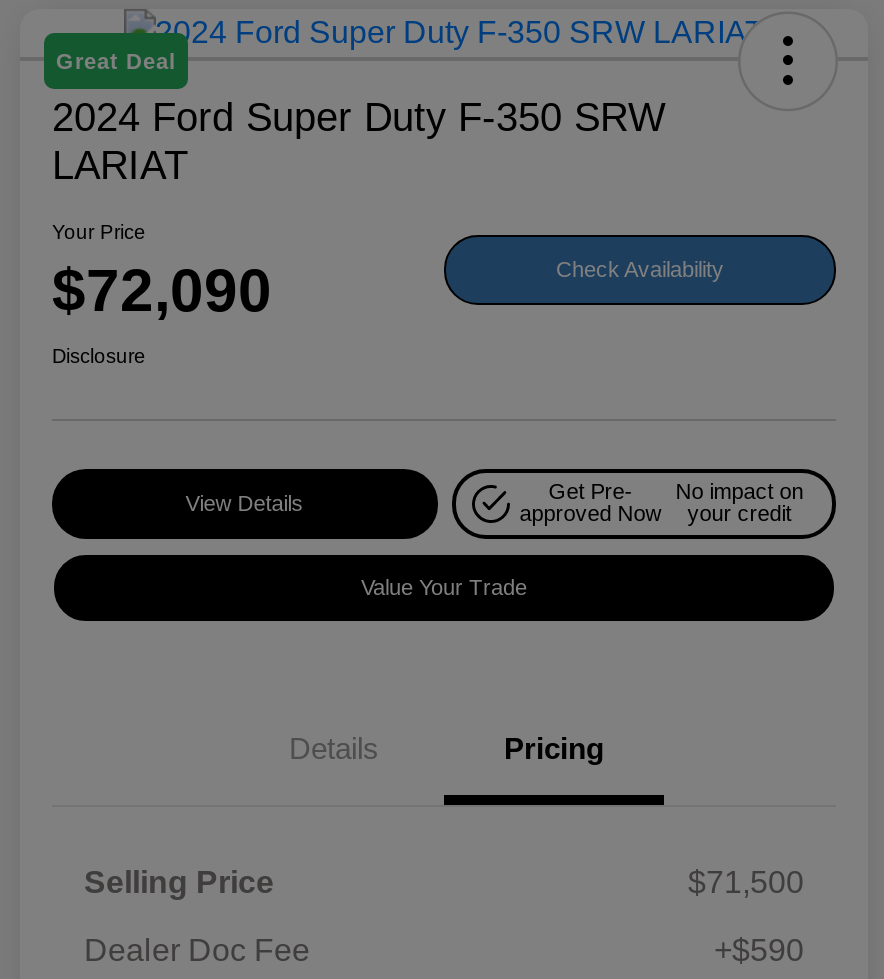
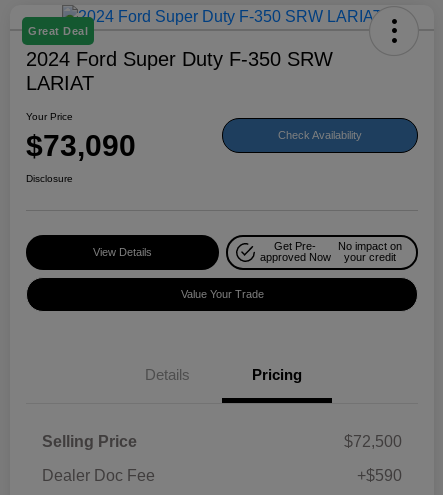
- $72,090
+ $73,090

- $71,500
+ $72,500
